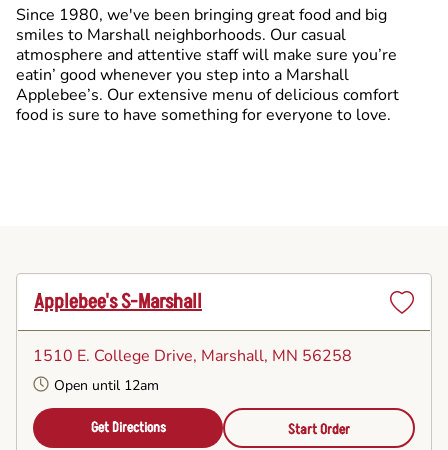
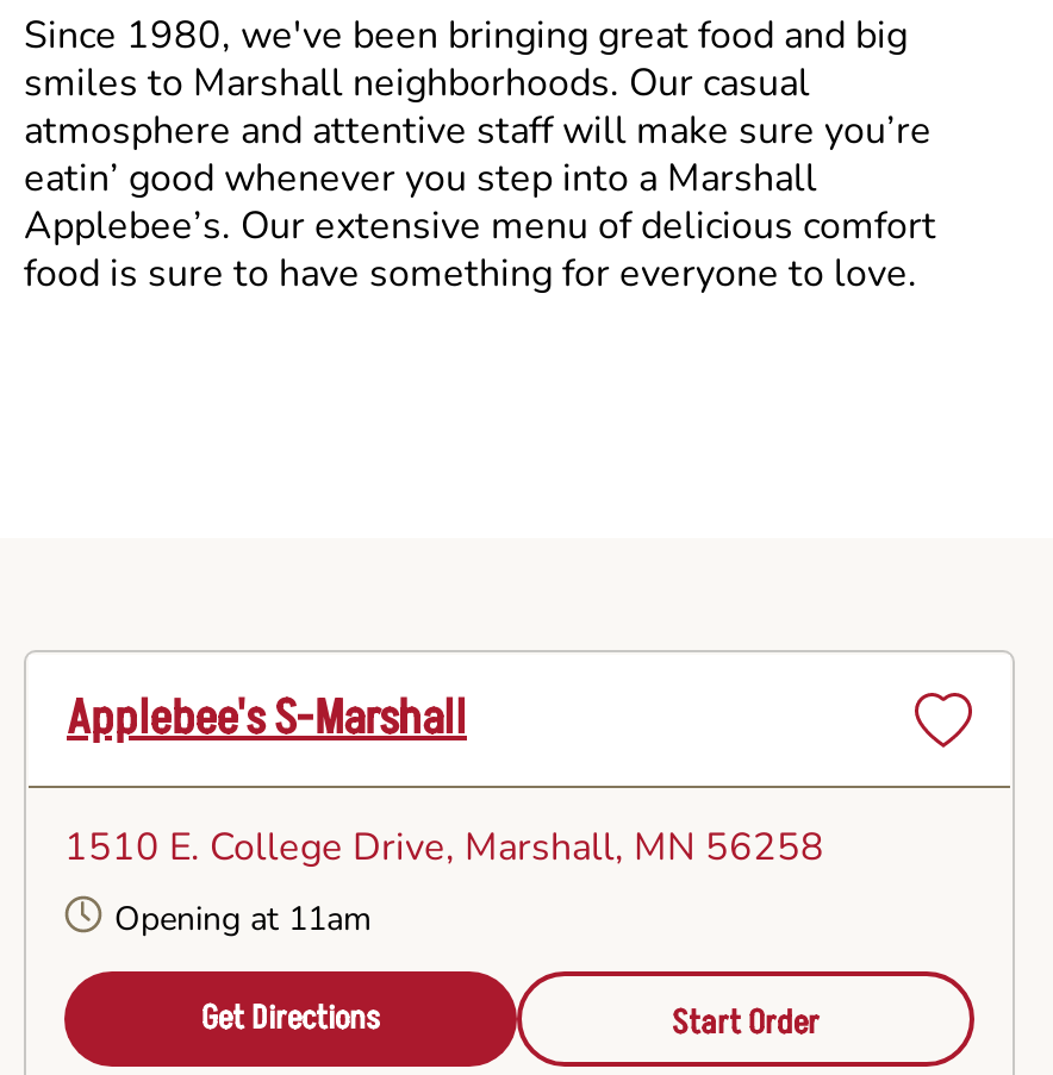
- Open until 12am
+ Opening at 11am
